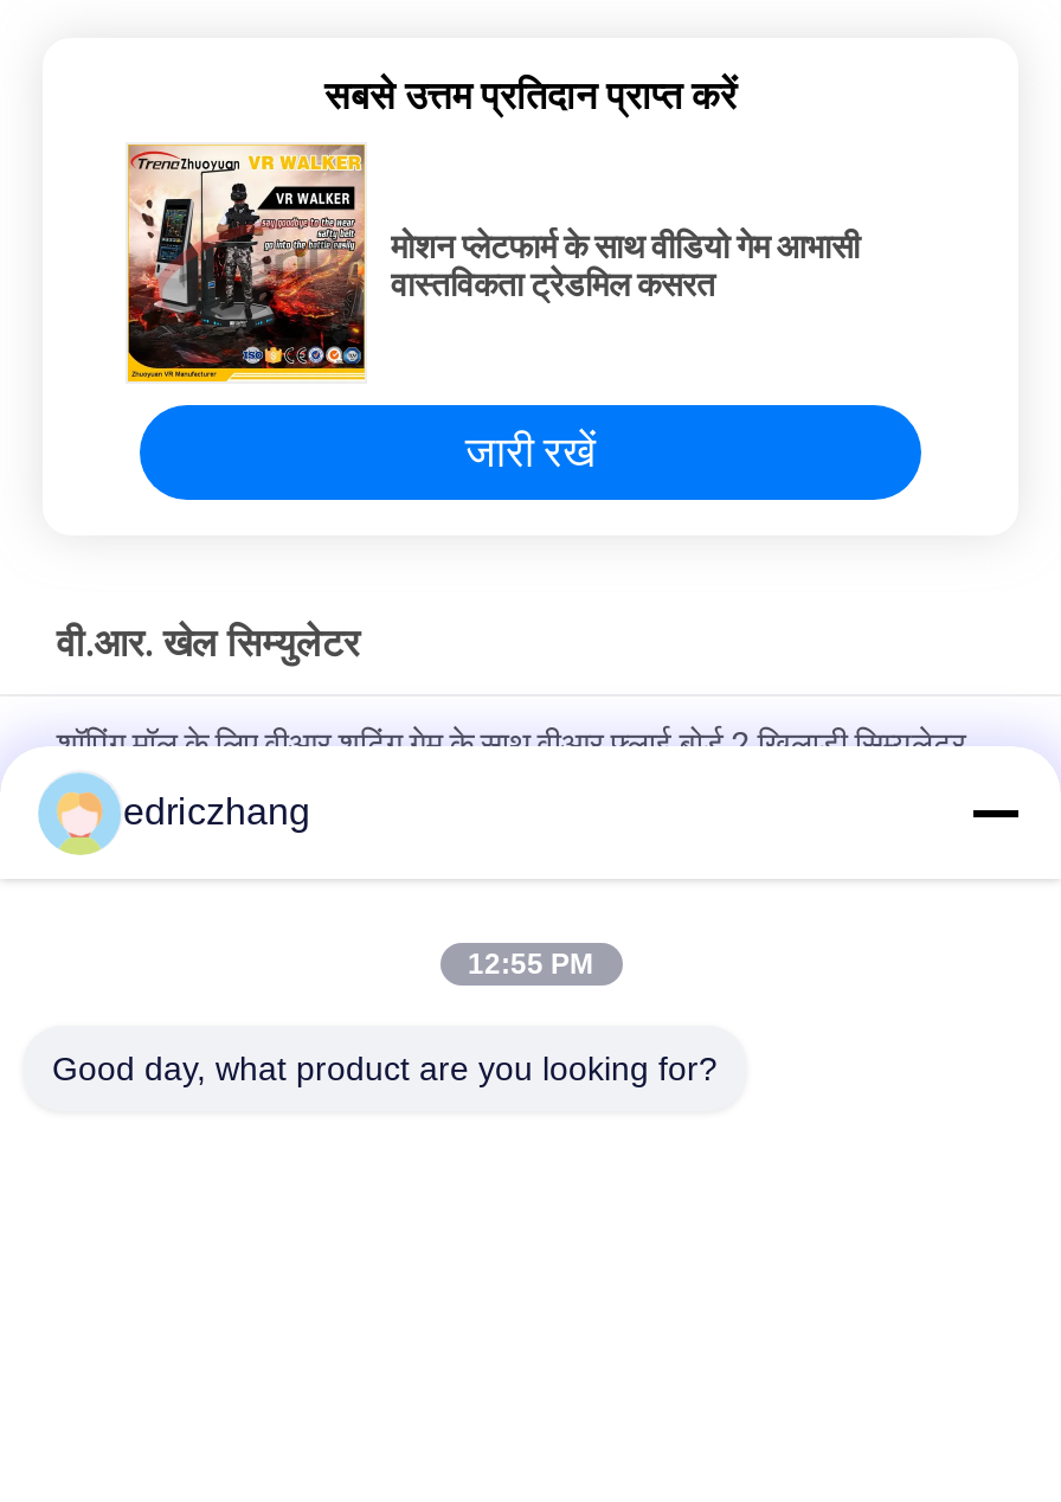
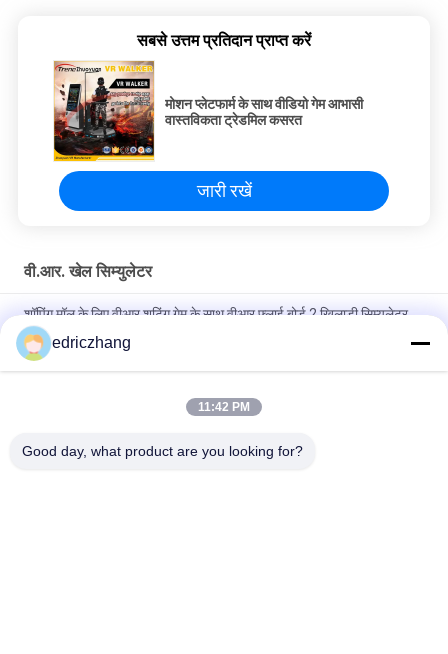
- 12:55 PM
+ 11:42 PM
